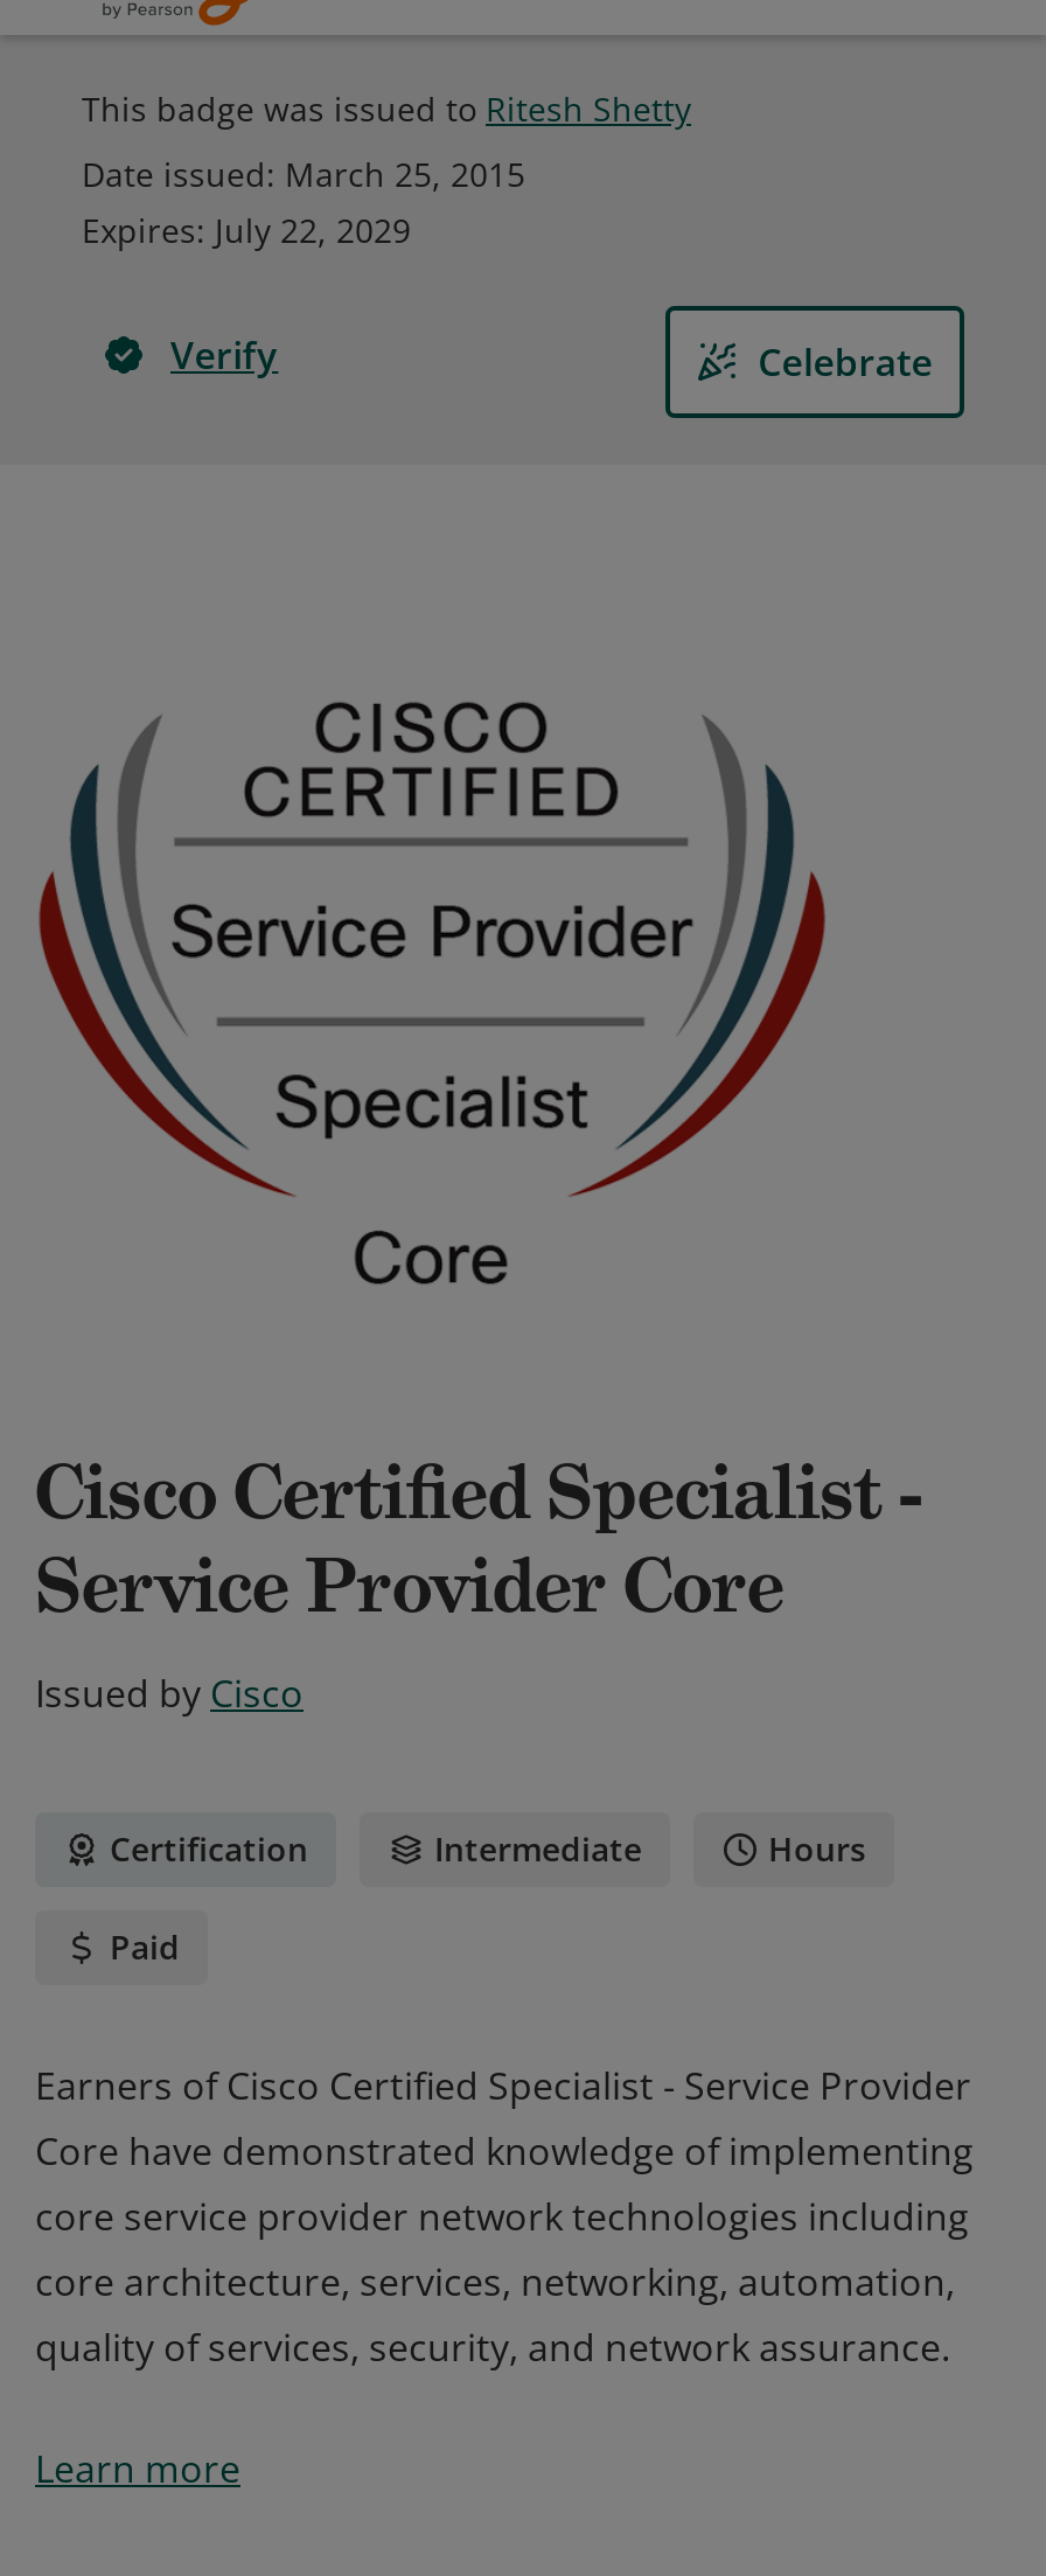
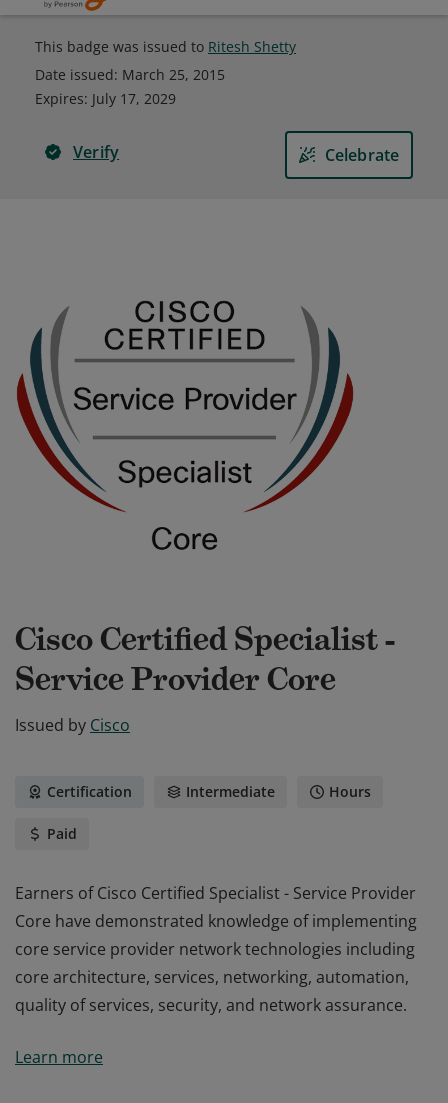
- Expires: July 22, 2029
+ Expires: July 17, 2029
